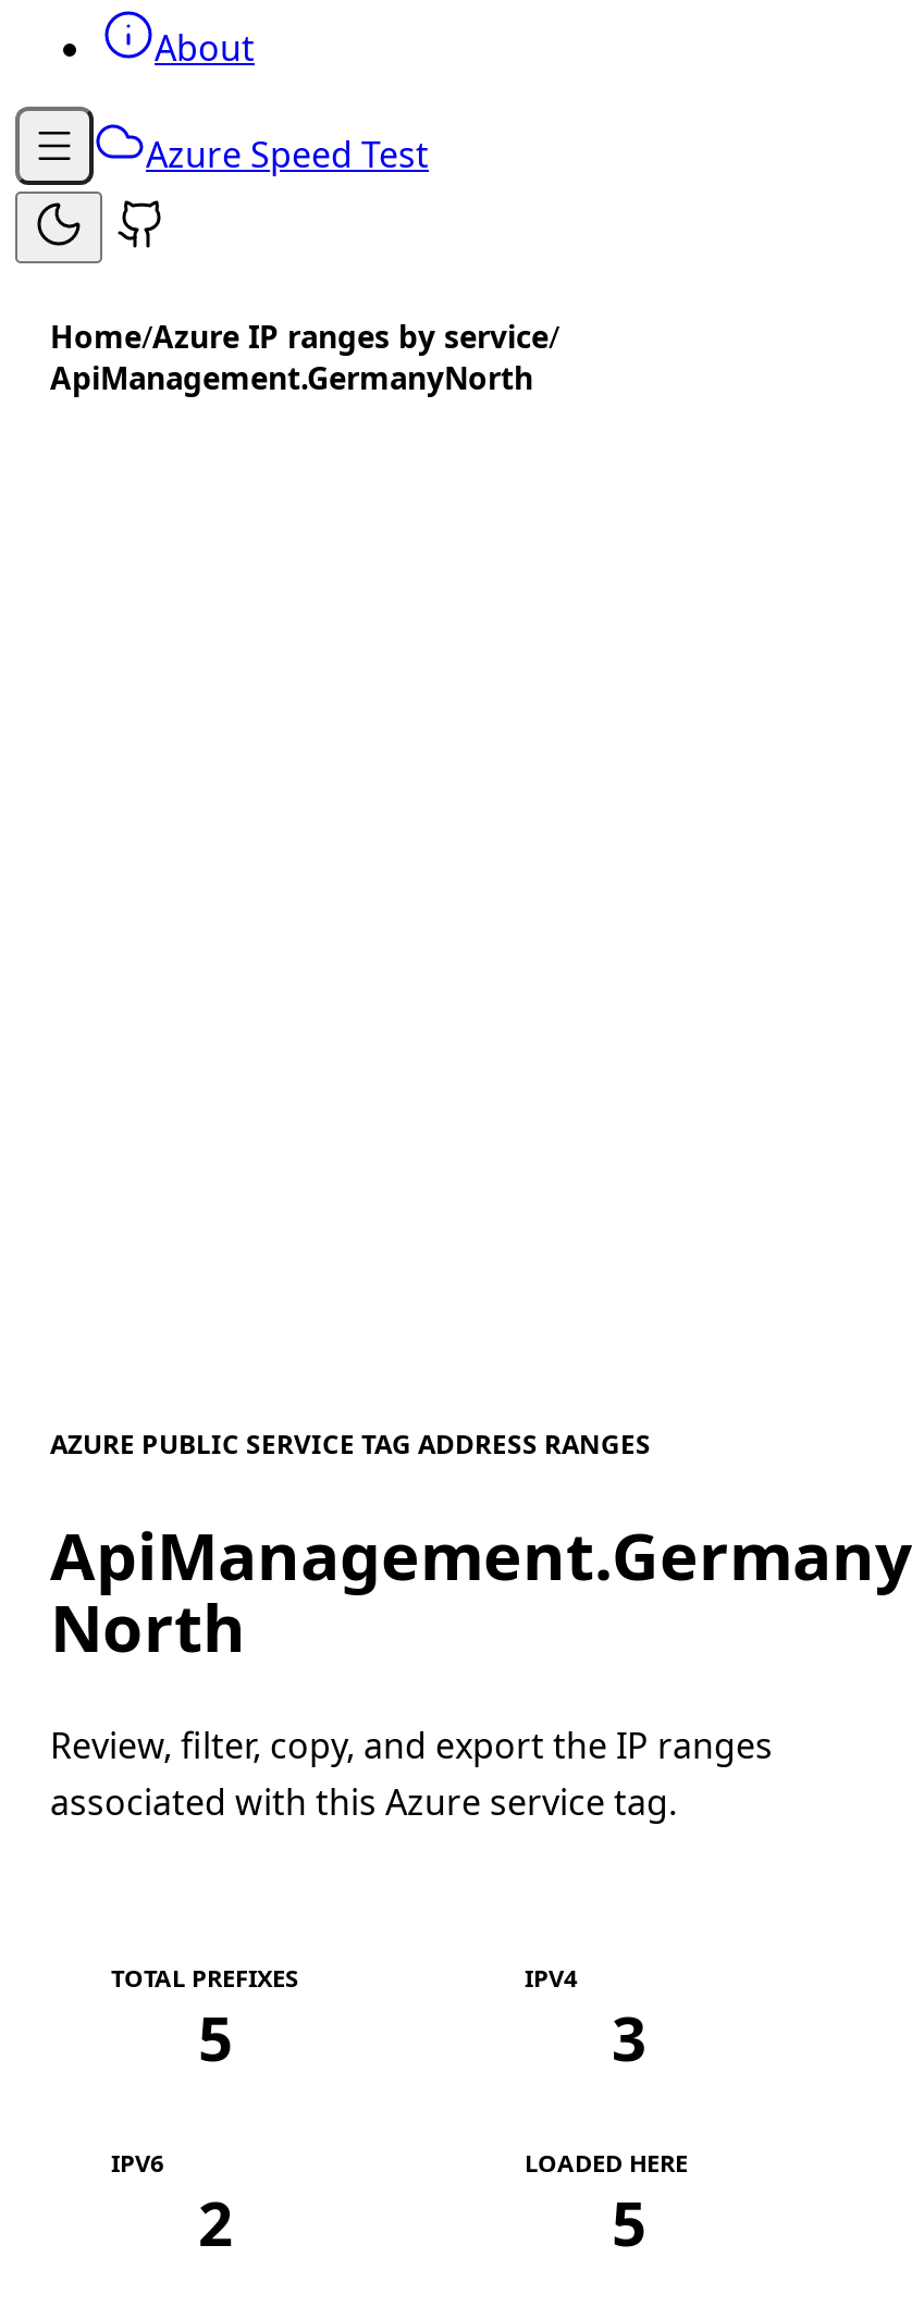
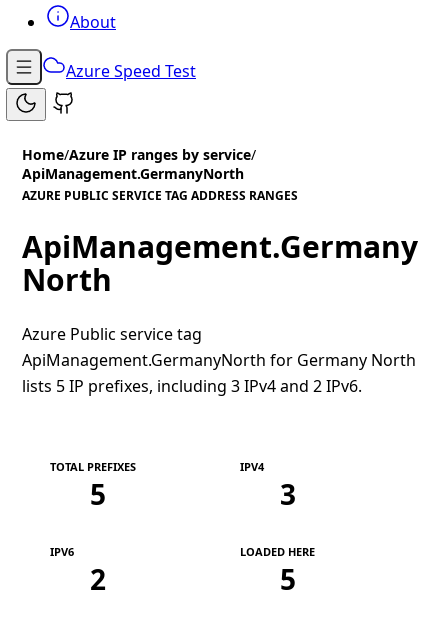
moved up: AZURE PUBLIC SERVICE TAG ADDRESS RANGES | ApiManagement.Germany | North

- Review, filter, copy, and export the IP ranges
- associated with this Azure service tag.
+ Azure Public service tag
+ ApiManagement.GermanyNorth for Germany North
+ lists 5 IP prefixes, including 3 IPv4 and 2 IPv6.
